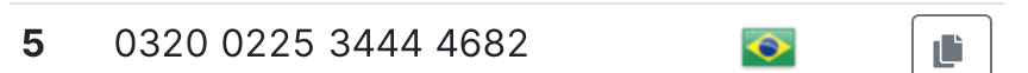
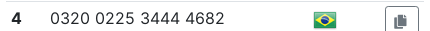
- 5 0320 0225 3444 4682
+ 4 0320 0225 3444 4682
